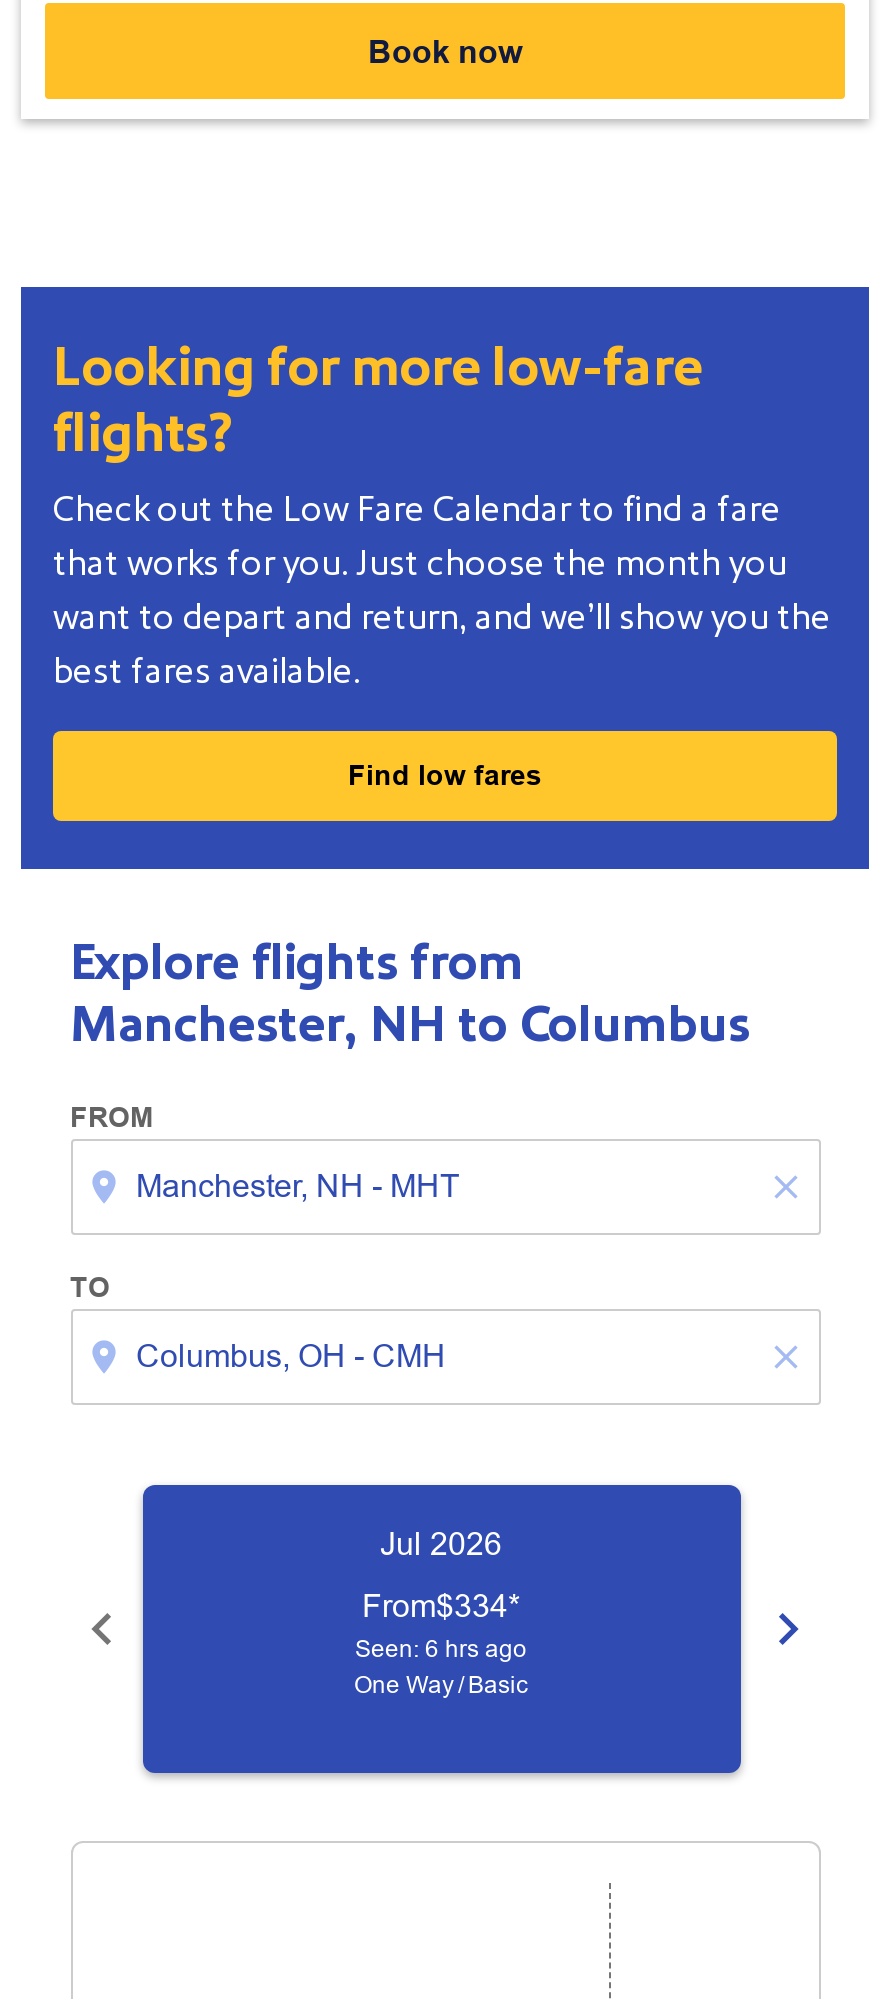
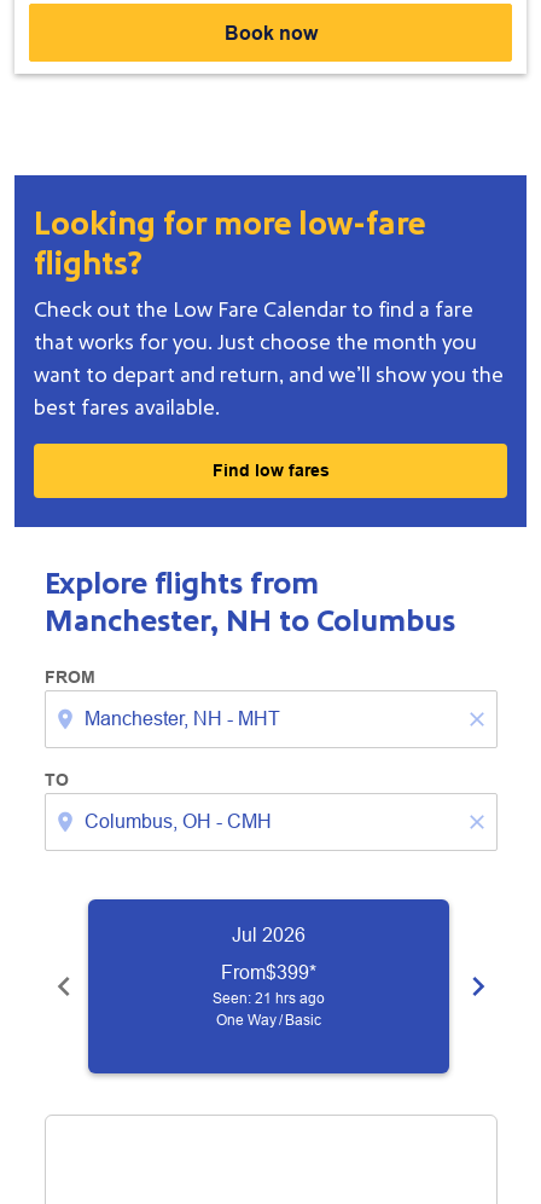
- From$334*
+ From$399*

- Seen: 6 hrs ago
+ Seen: 21 hrs ago
